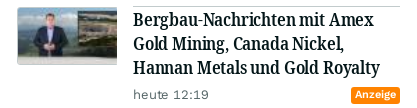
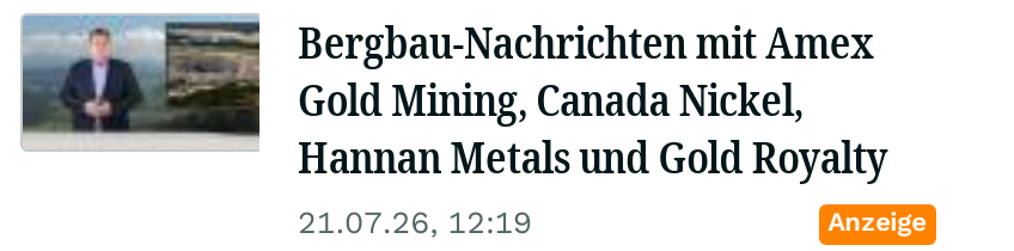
- heute 12:19
+ 21.07.26, 12:19
